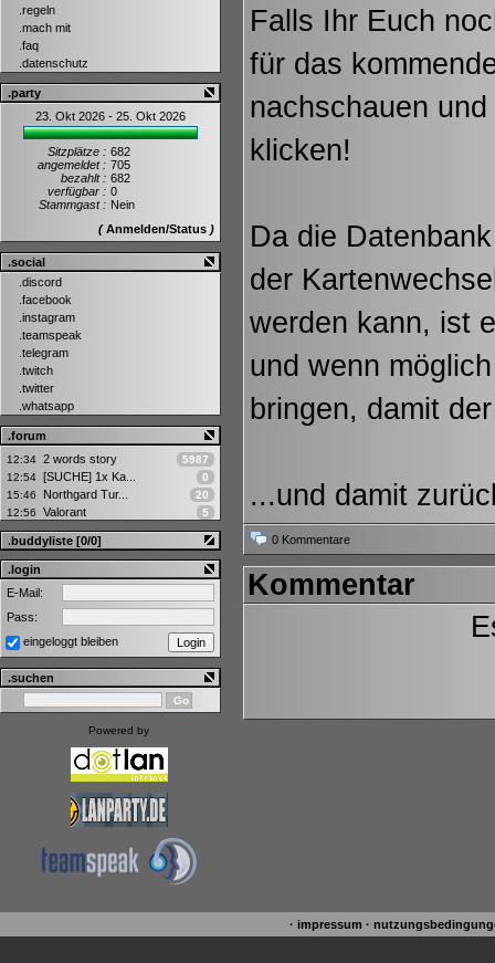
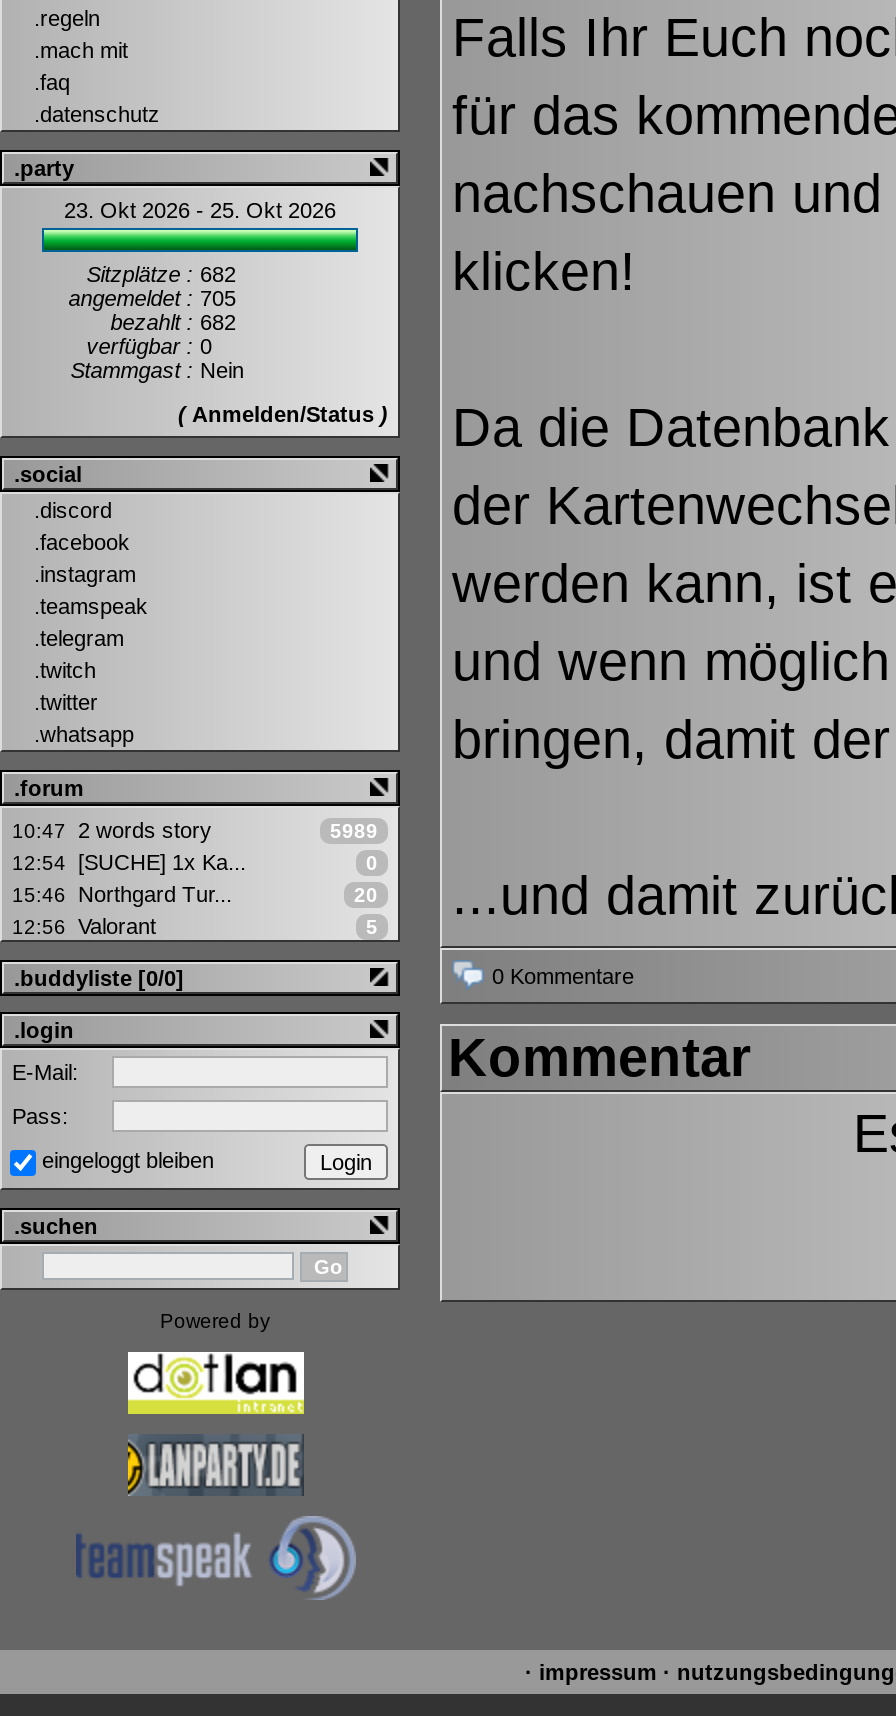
- 12:34 2 words story
+ 10:47 2 words story

- 5987
+ 5989
